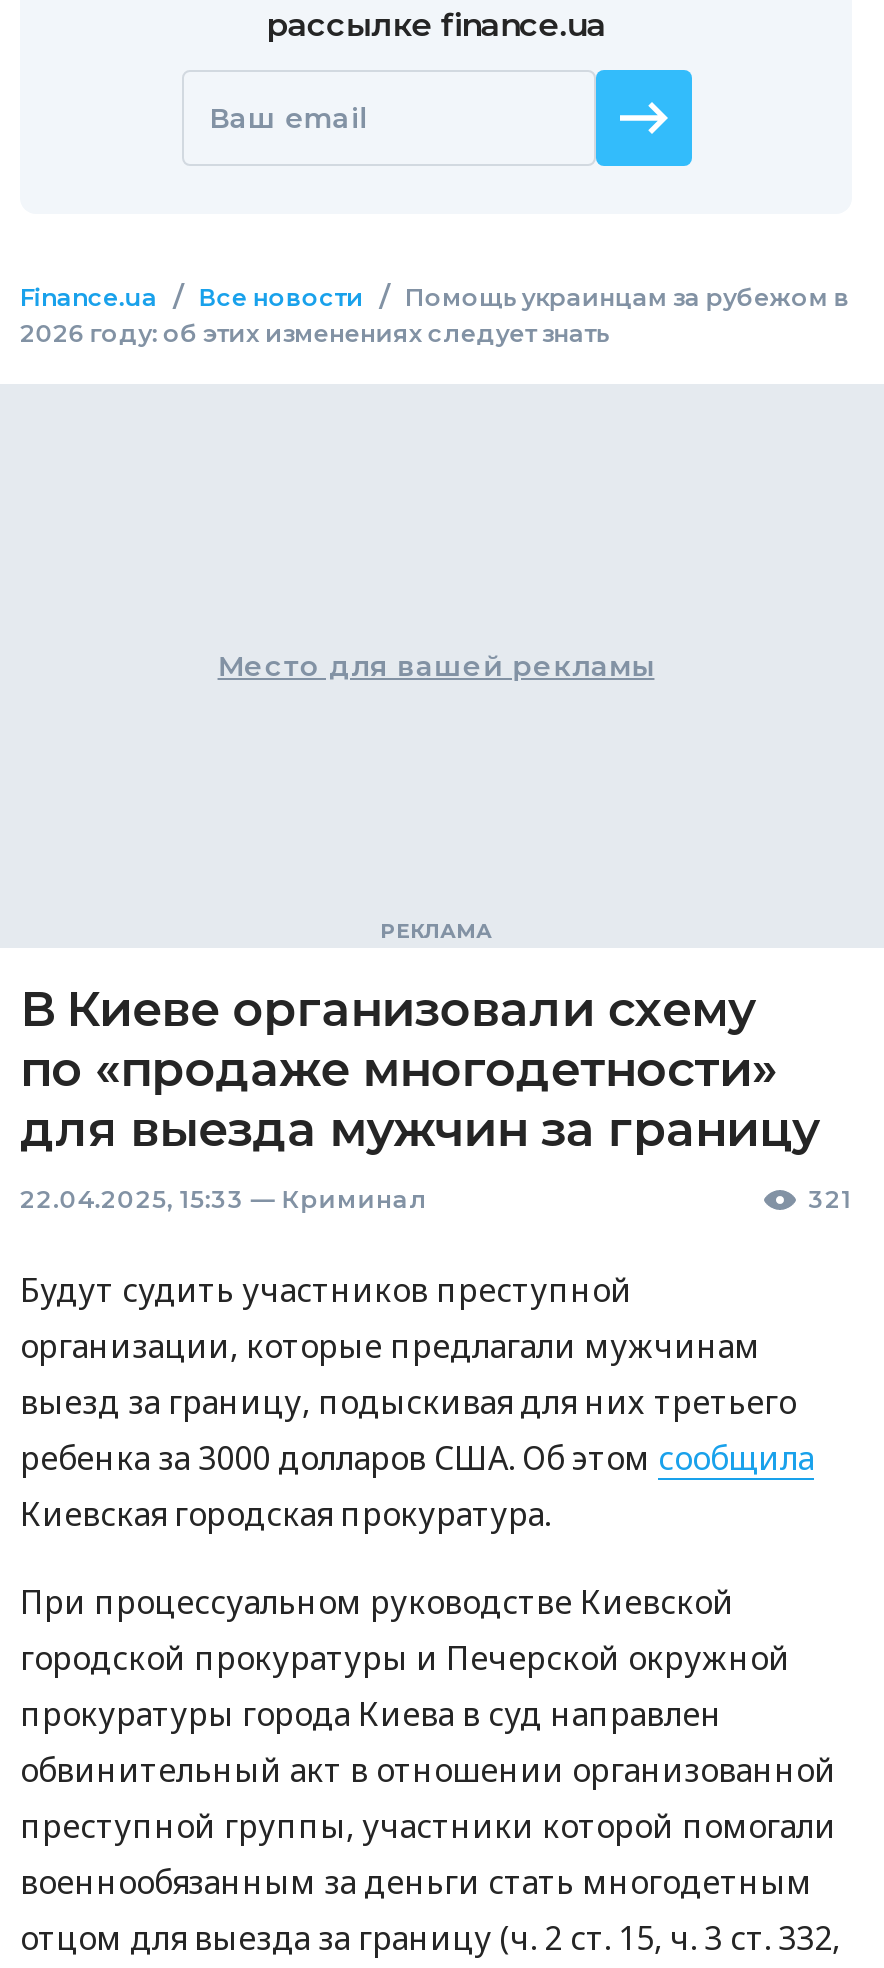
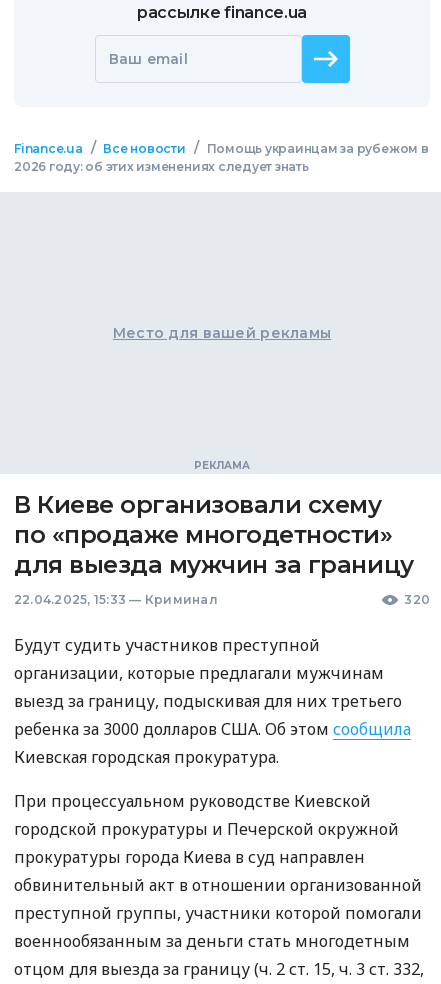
- 321
+ 320
